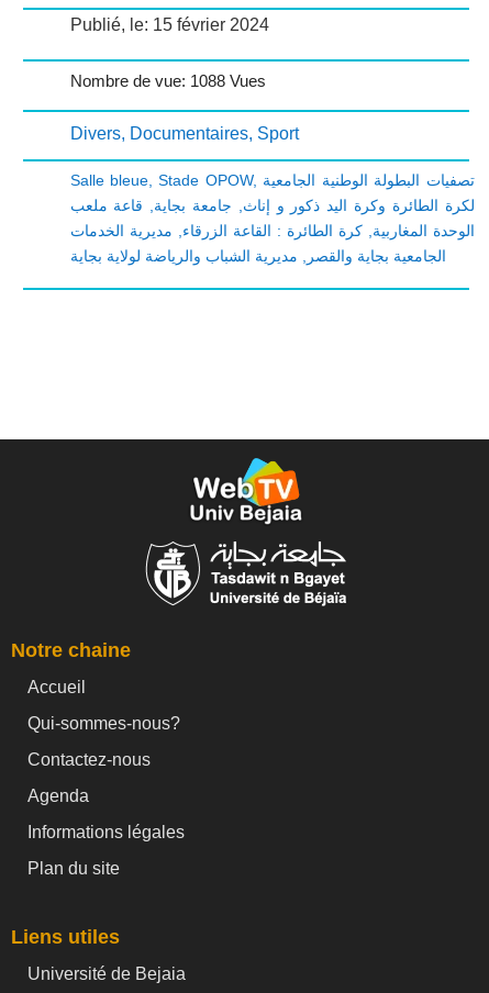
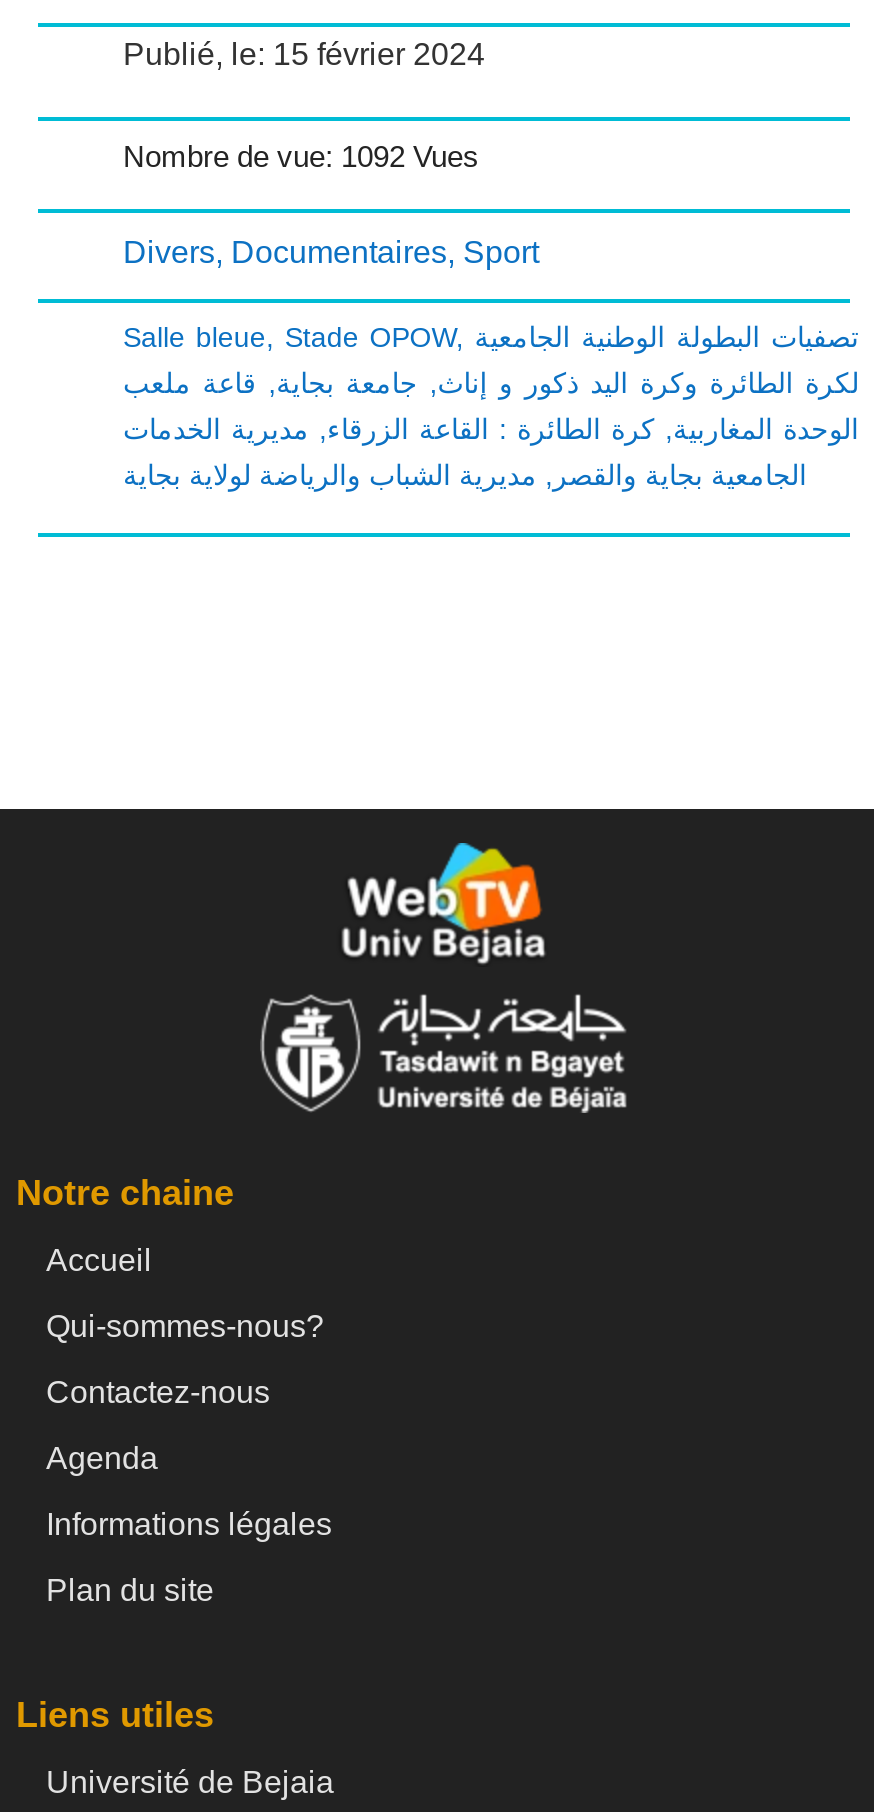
- Nombre de vue: 1088 Vues
+ Nombre de vue: 1092 Vues
